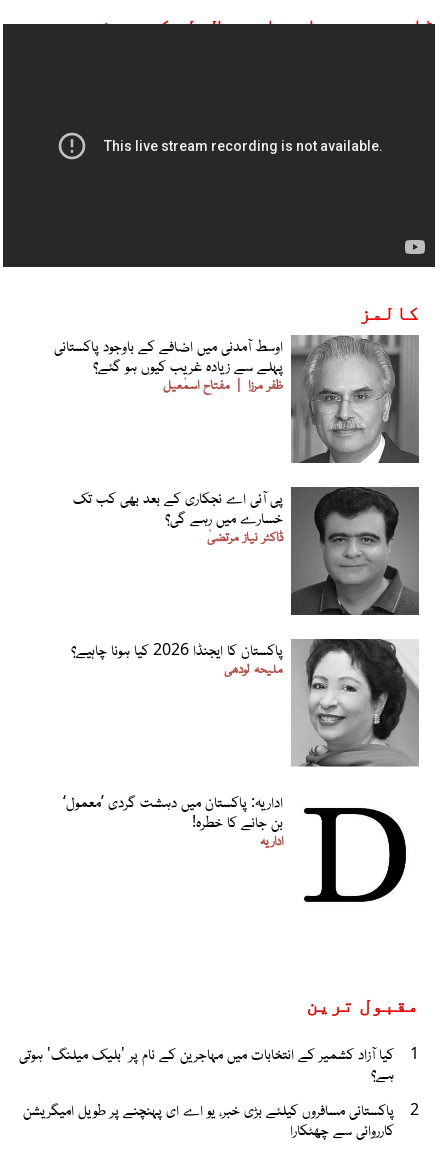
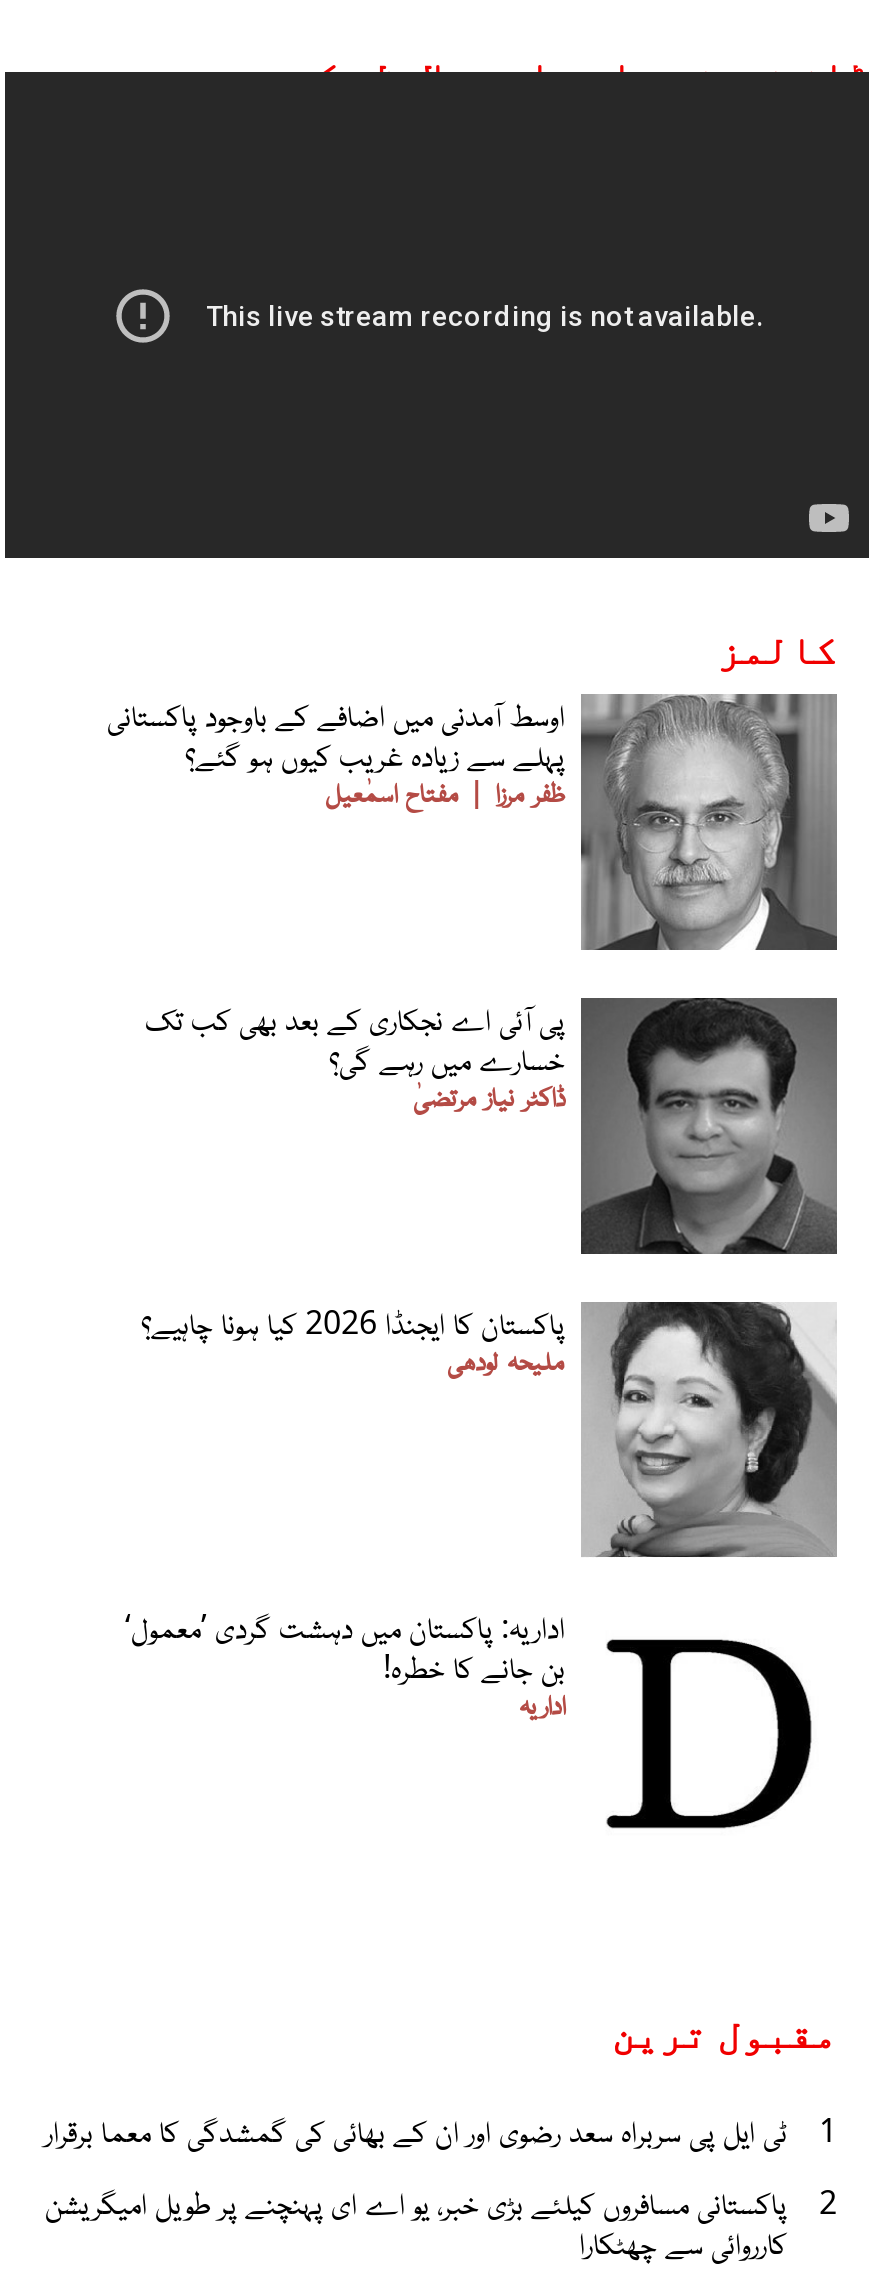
- کیا آزاد کشمیر کے انتخابات میں مہاجرین کے نام پر 'بلیک میلنگ' ہوتی
- ہے؟
+ ٹی ایل پی سربراہ سعد رضوی اور ان کے بھائی کی گمشدگی کا معما برقرار
